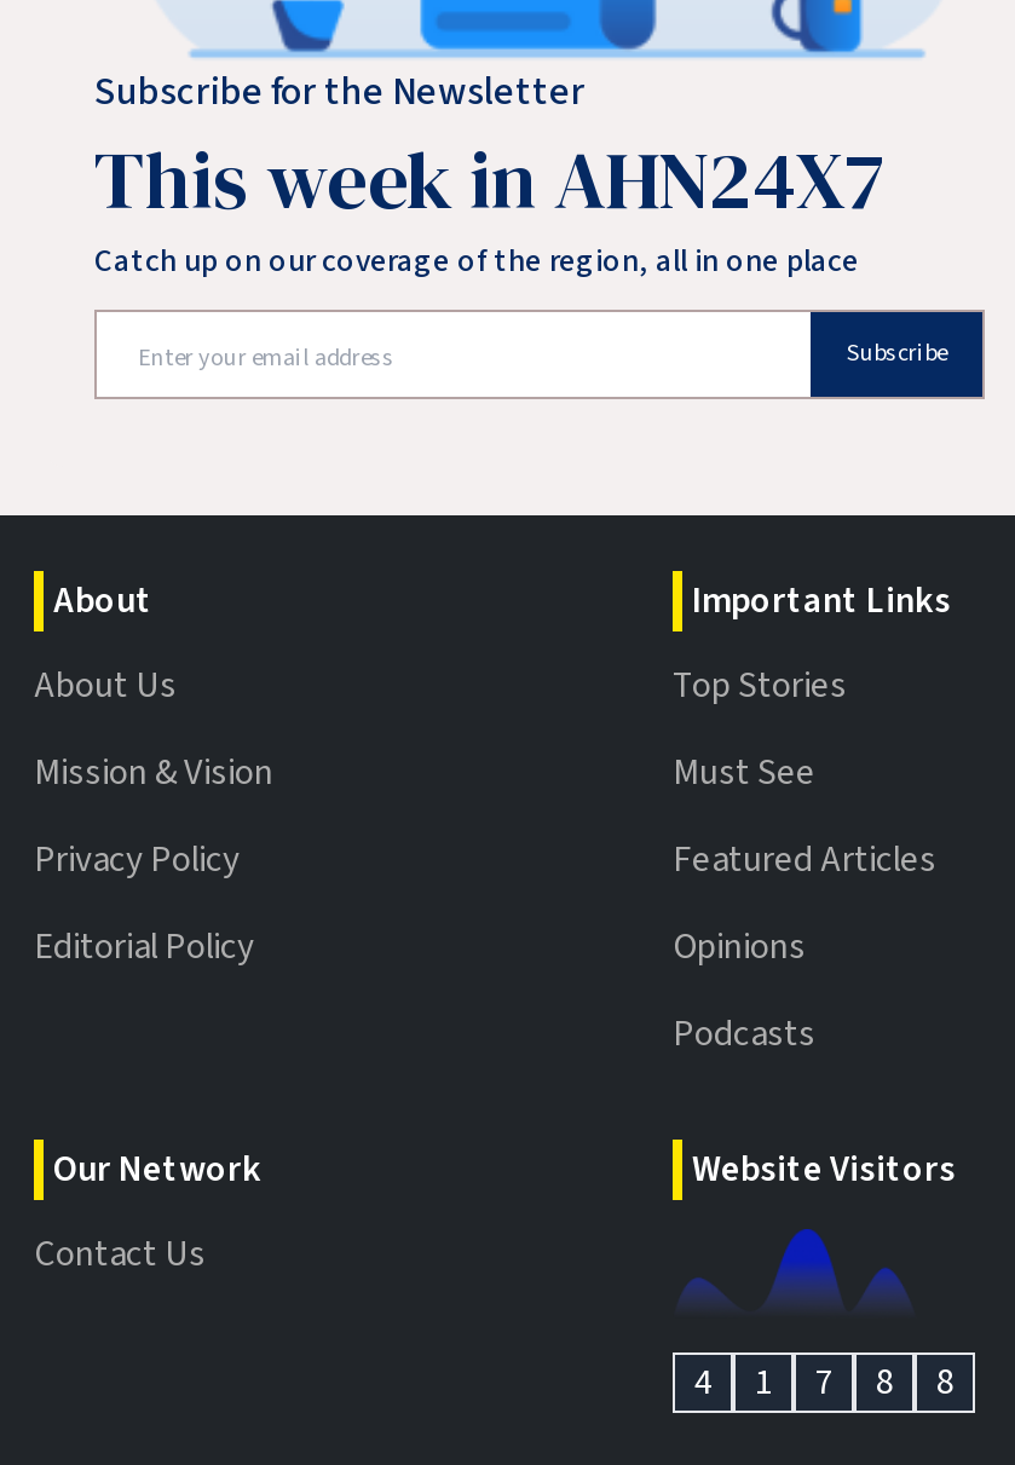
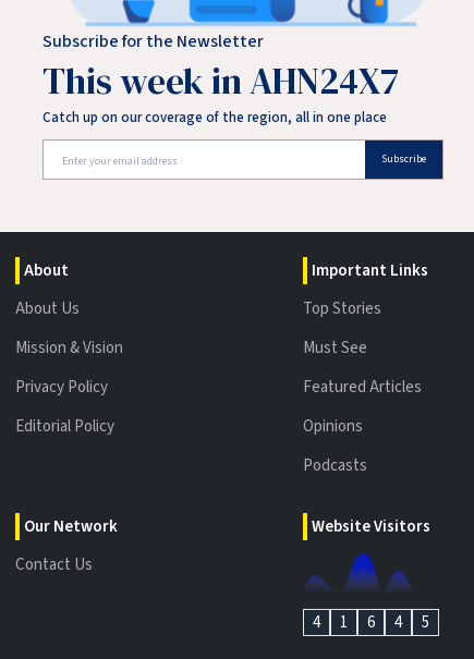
- 7
+ 6

- 8
+ 4

- 8
+ 5
